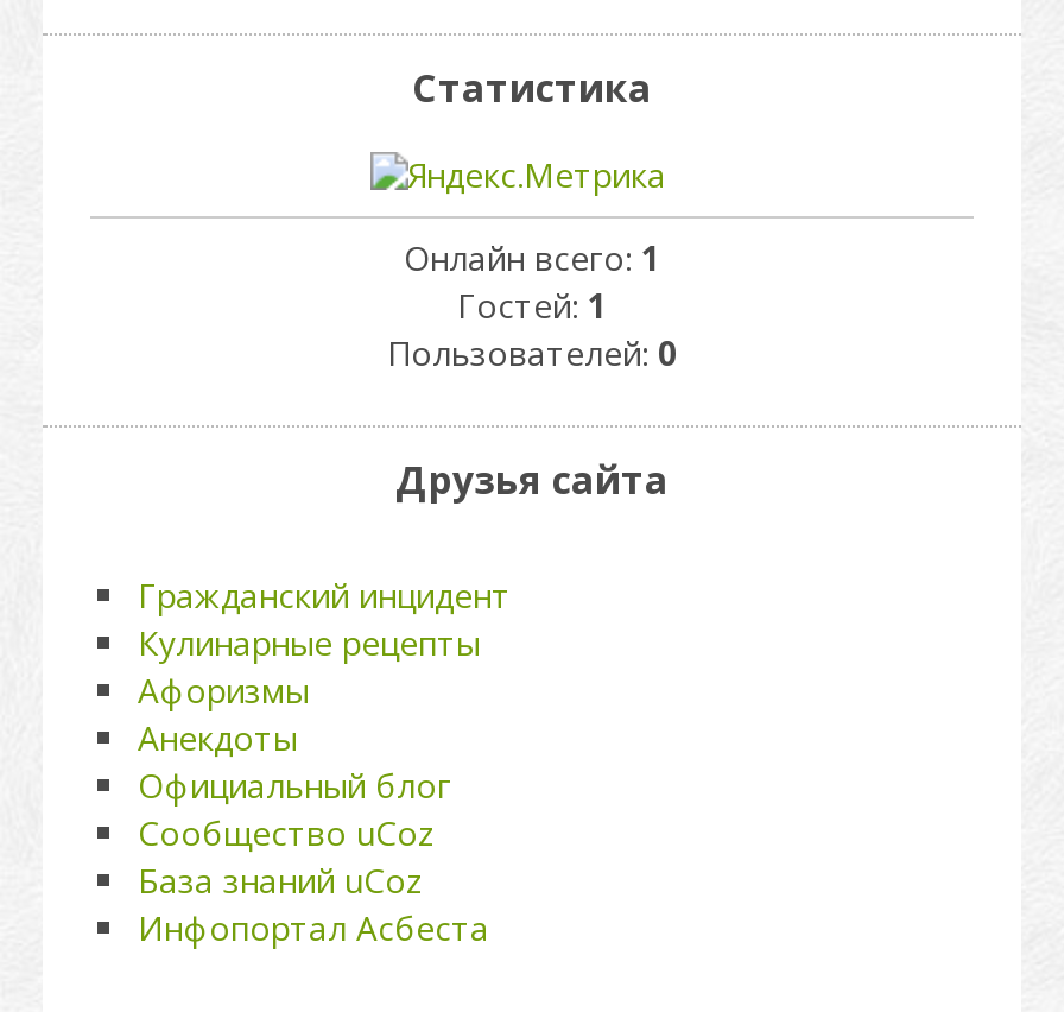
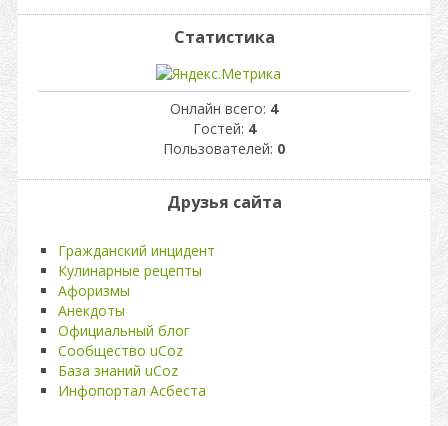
- Онлайн всего: 1
+ Онлайн всего: 4

- Гостей: 1
+ Гостей: 4
